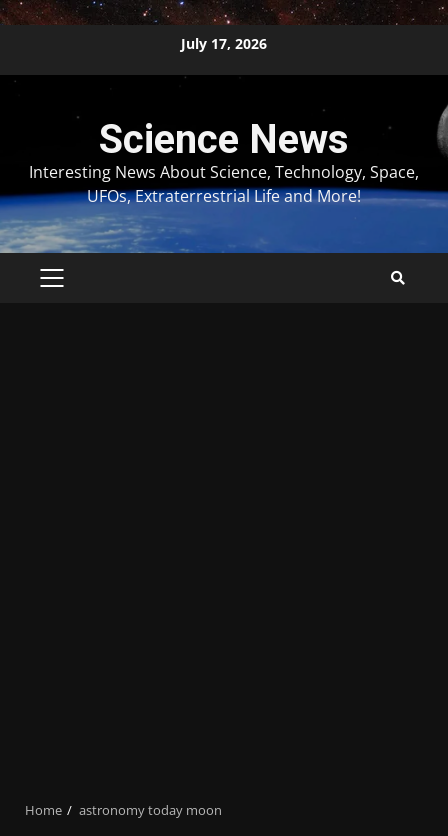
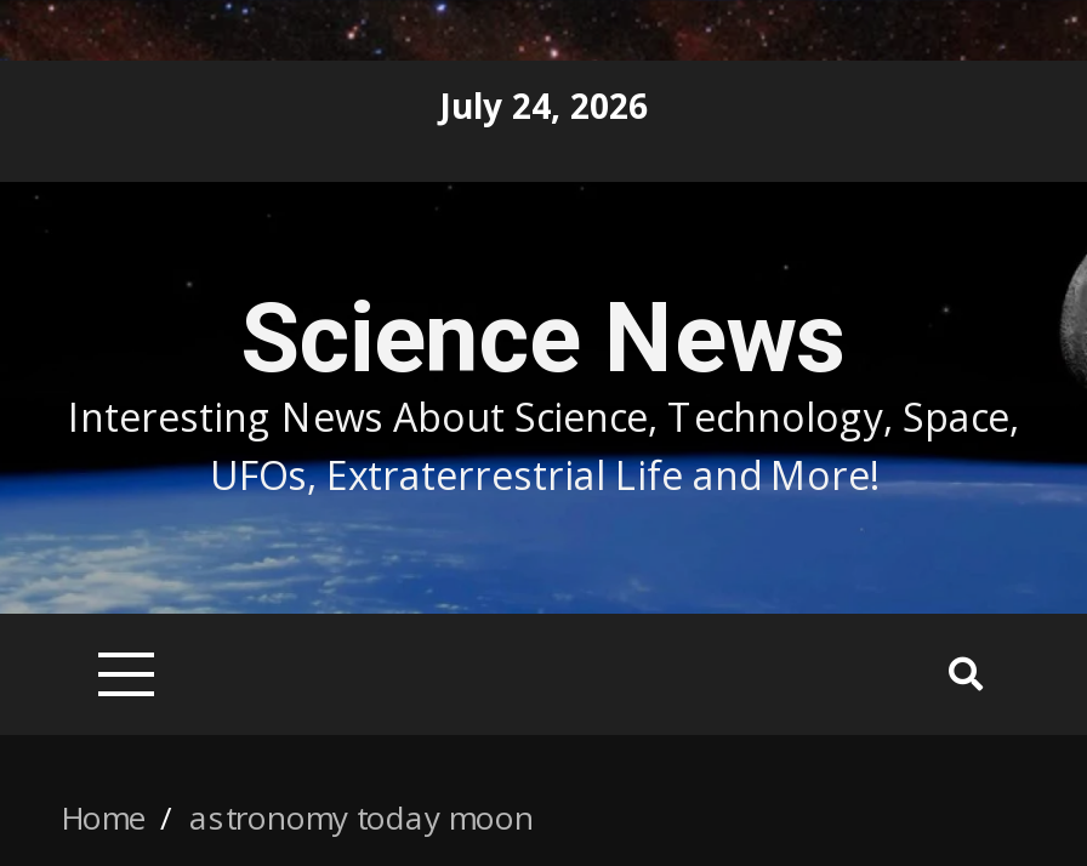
- July 17, 2026
+ July 24, 2026
